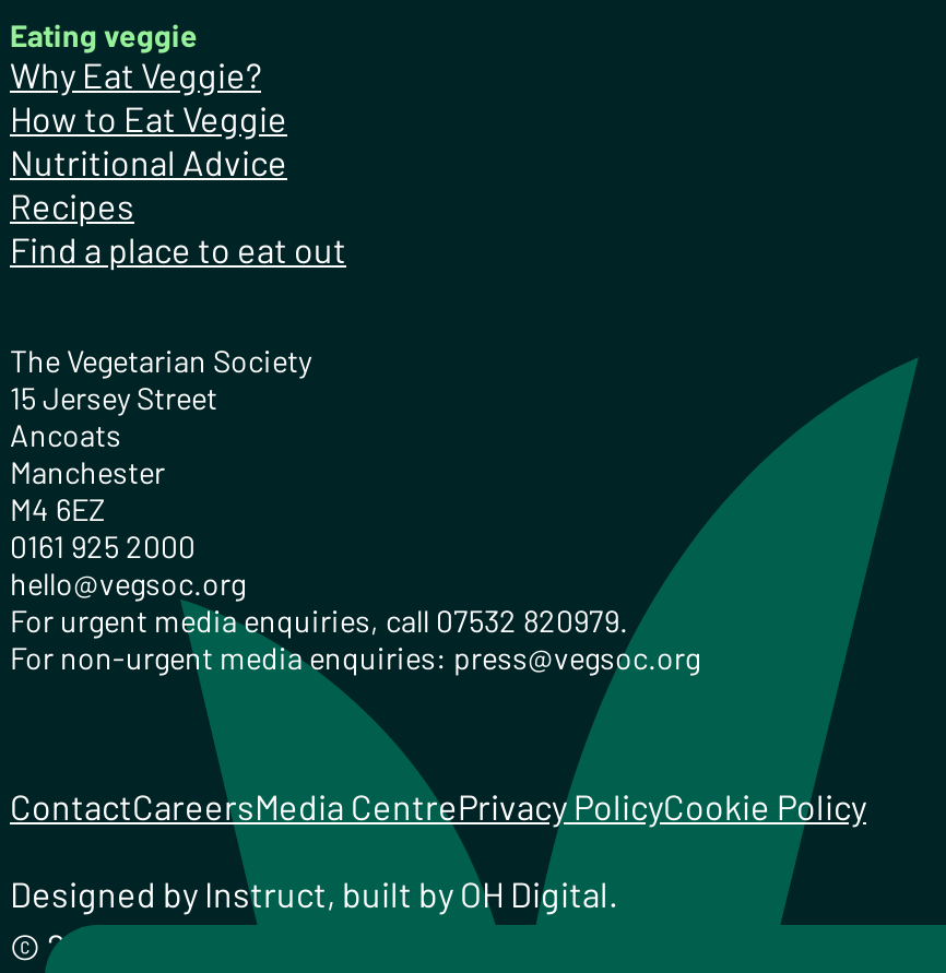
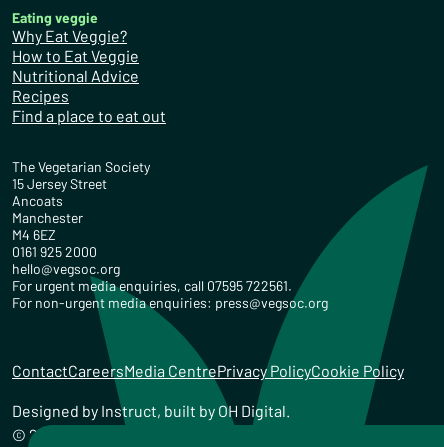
- For urgent media enquiries, call 07532 820979.
+ For urgent media enquiries, call 07595 722561.
